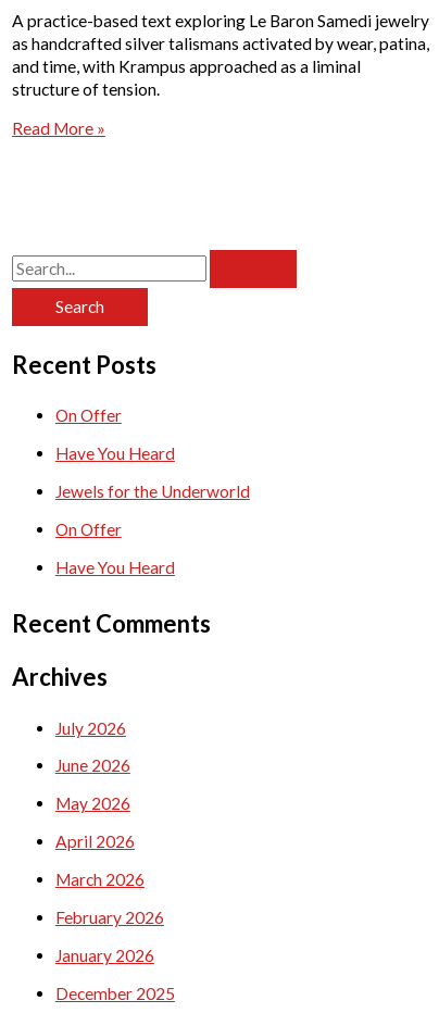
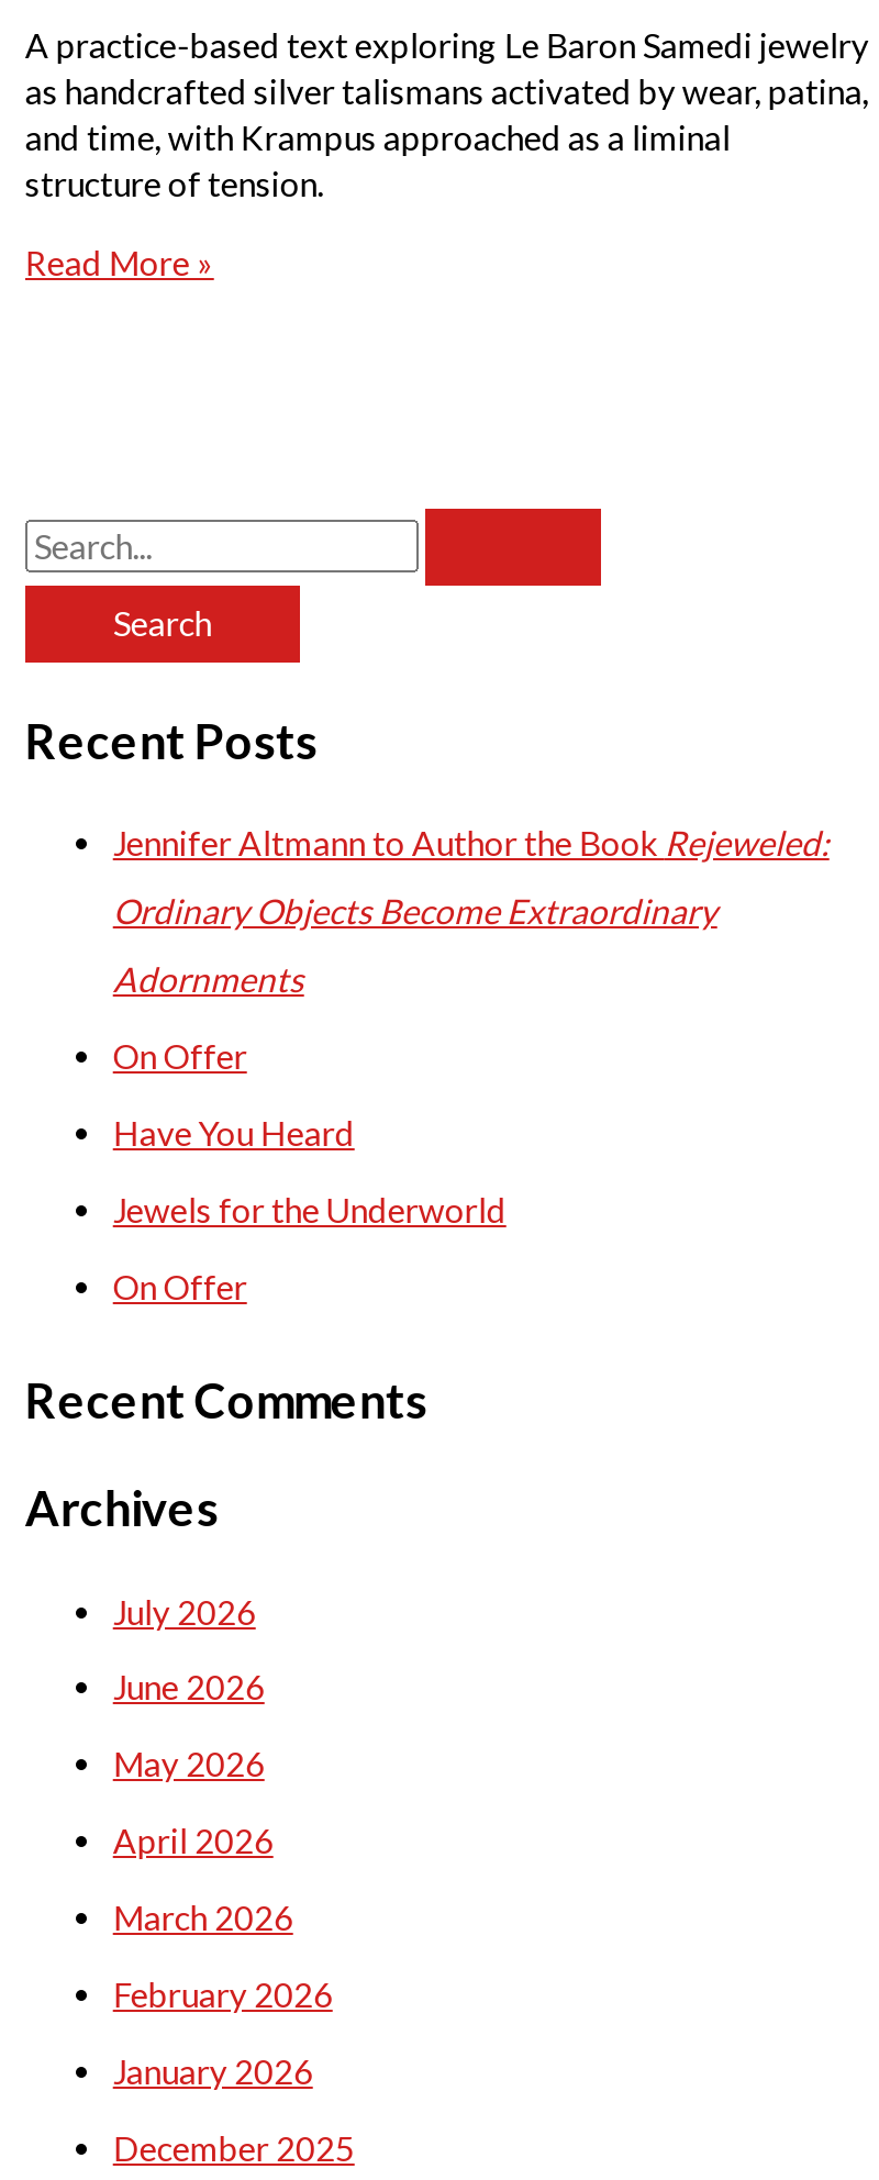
+ Jennifer Altmann to Author the Book Rejeweled:
+ Ordinary Objects Become Extraordinary
+ Adornments

moved down: On Offer | Have You Heard | Jewels for the Underworld | On Offer

- Have You Heard
